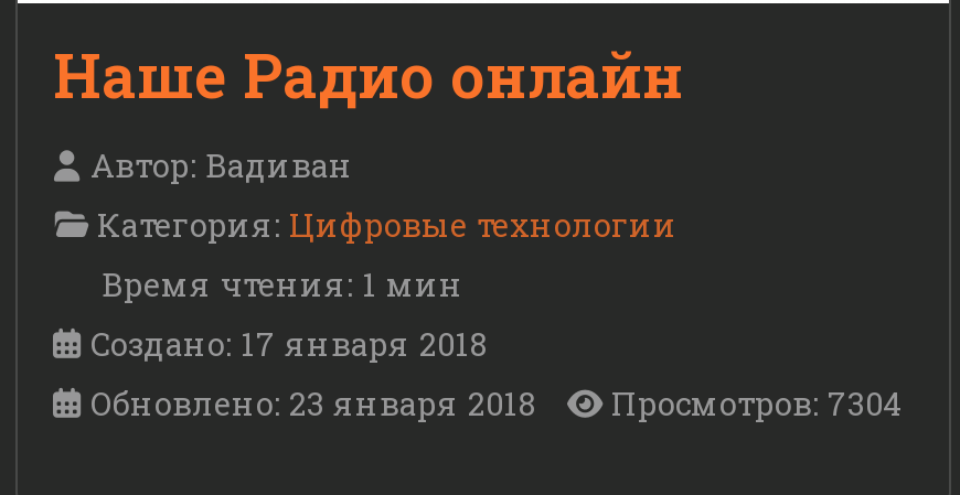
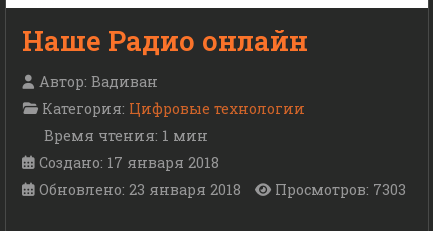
- Обновлено: 23 января 2018 Просмотров: 7304
+ Обновлено: 23 января 2018 Просмотров: 7303
